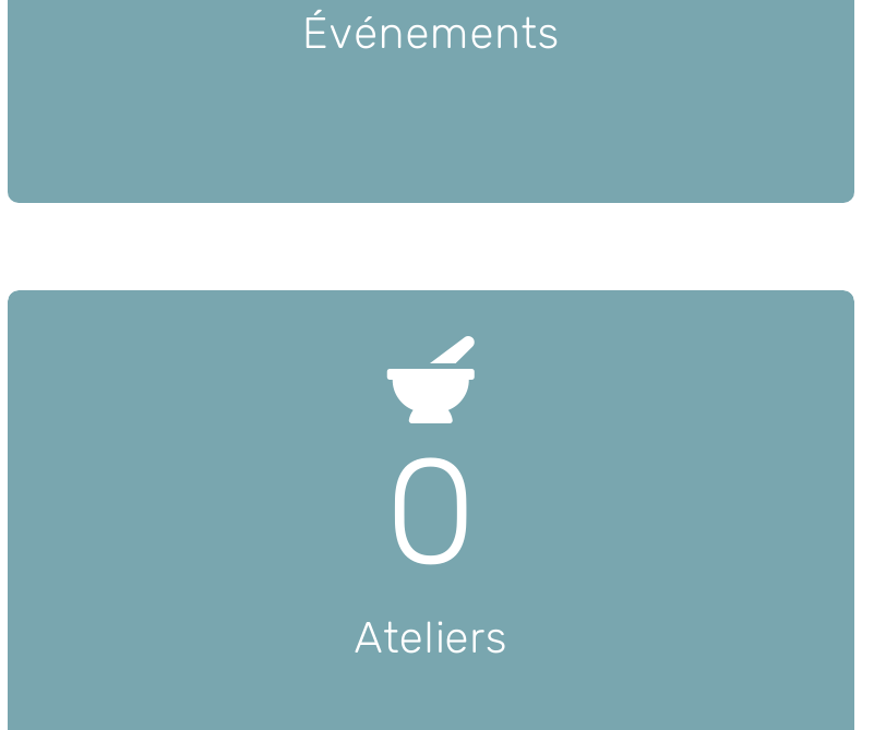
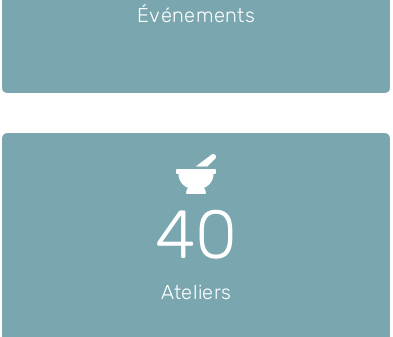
- 0
+ 40
